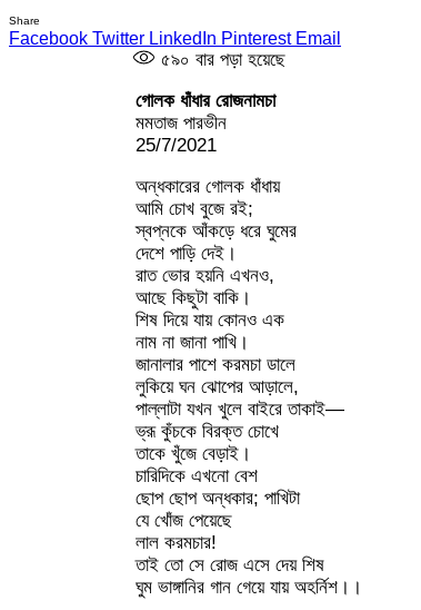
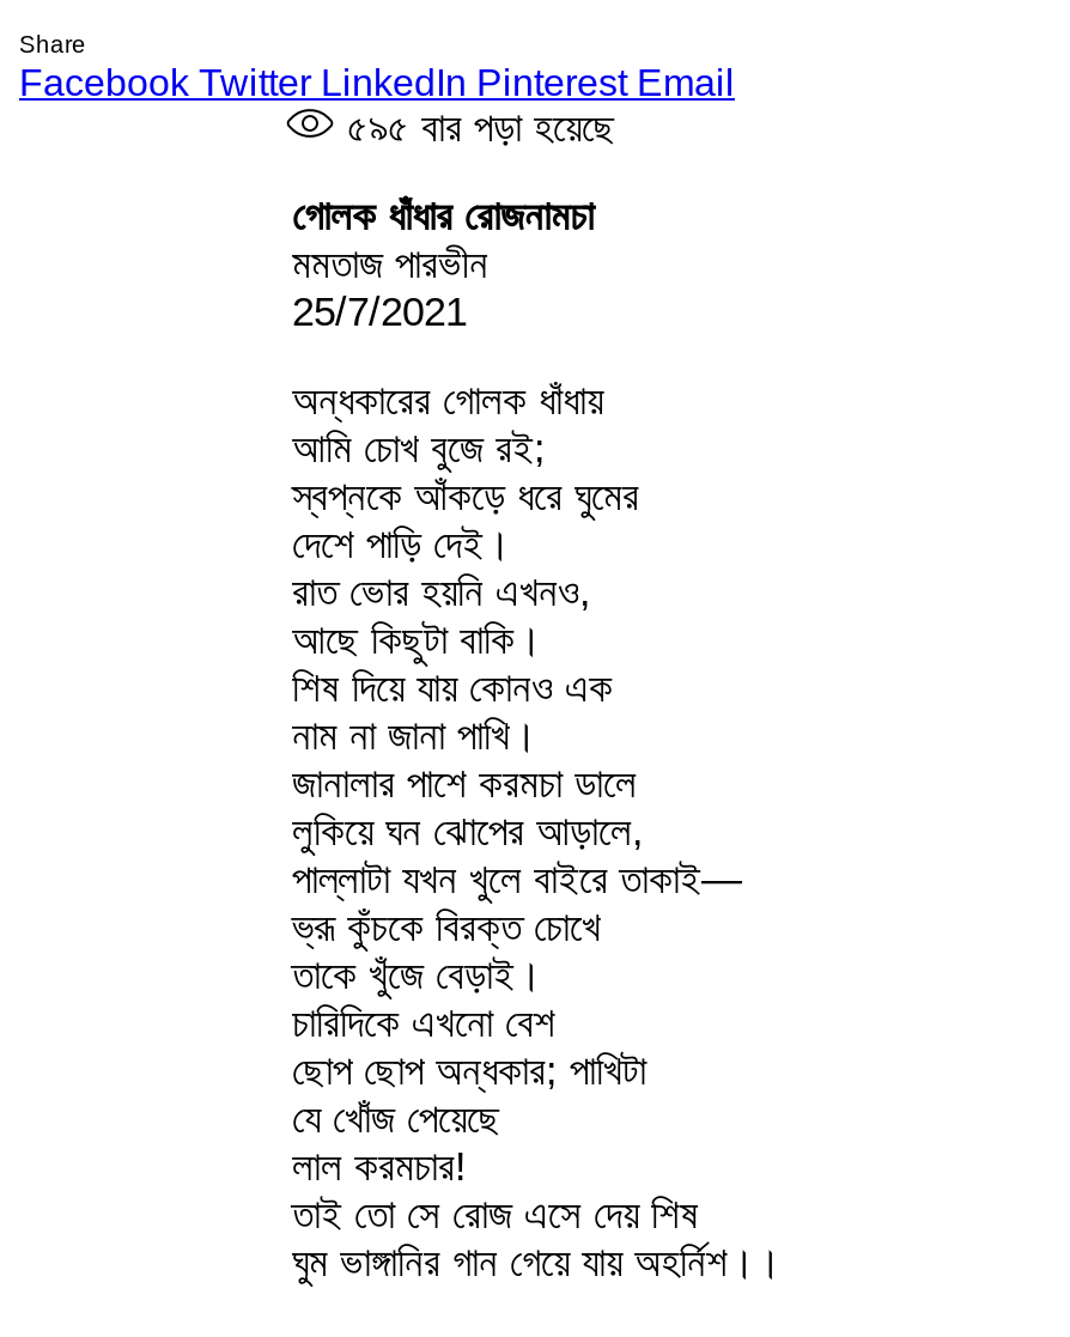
- ৫৯০ বার পড়া হয়েছে
+ ৫৯৫ বার পড়া হয়েছে
